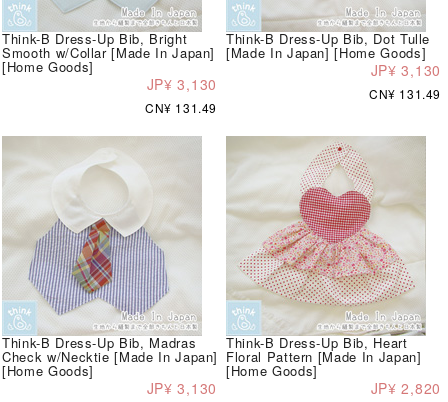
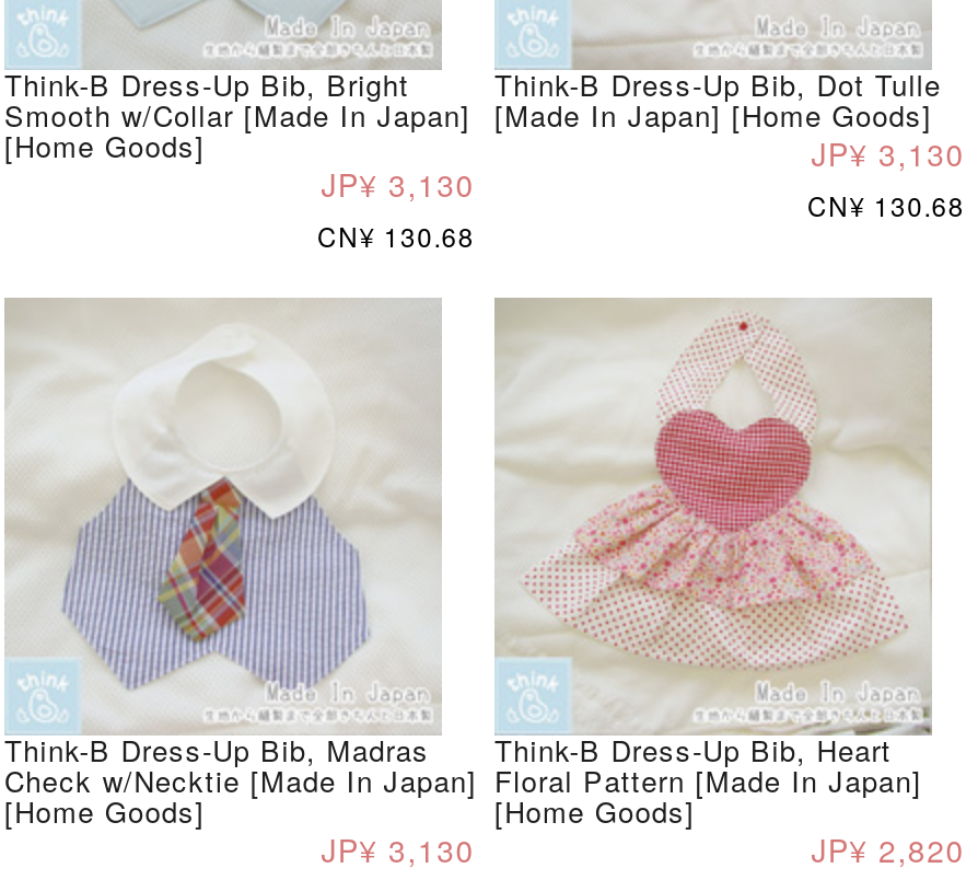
- CN¥ 131.49
+ CN¥ 130.68

- CN¥ 131.49
+ CN¥ 130.68
